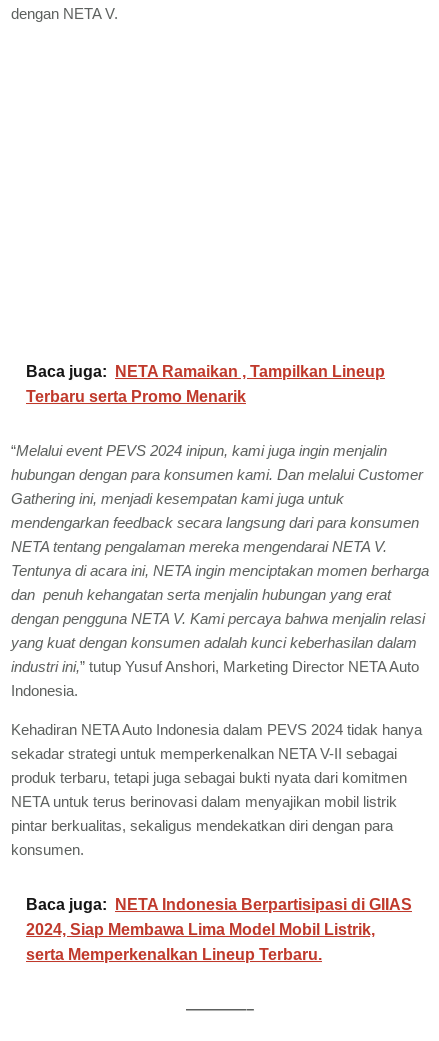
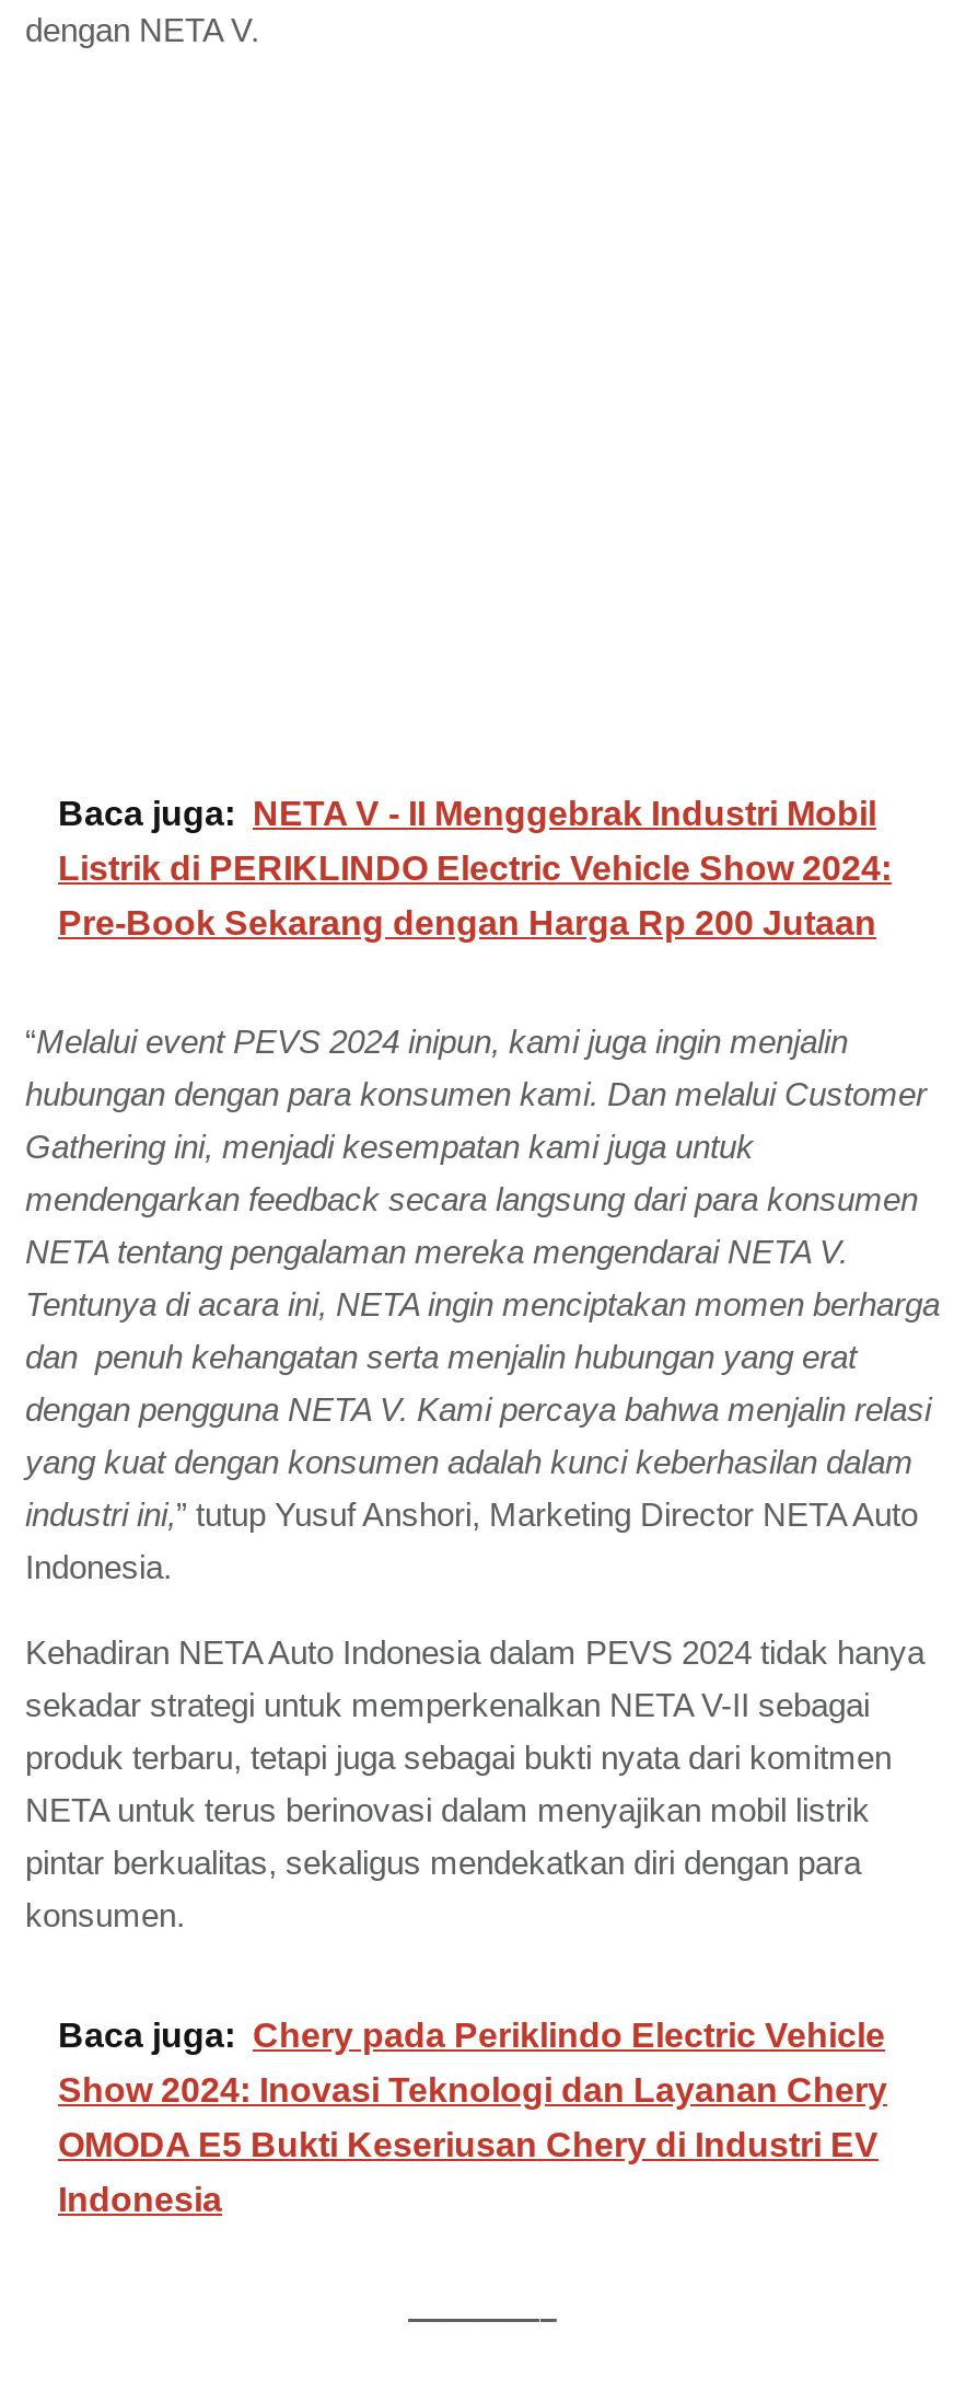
- Baca juga: NETA Ramaikan , Tampilkan Lineup
- Terbaru serta Promo Menarik
+ Baca juga: NETA V - II Menggebrak Industri Mobil
+ Listrik di PERIKLINDO Electric Vehicle Show 2024:
+ Pre-Book Sekarang dengan Harga Rp 200 Jutaan

- Baca juga: NETA Indonesia Berpartisipasi di GIIAS
- 2024, Siap Membawa Lima Model Mobil Listrik,
- serta Memperkenalkan Lineup Terbaru.
+ Baca juga: Chery pada Periklindo Electric Vehicle
+ Show 2024: Inovasi Teknologi dan Layanan Chery
+ OMODA E5 Bukti Keseriusan Chery di Industri EV
+ Indonesia
